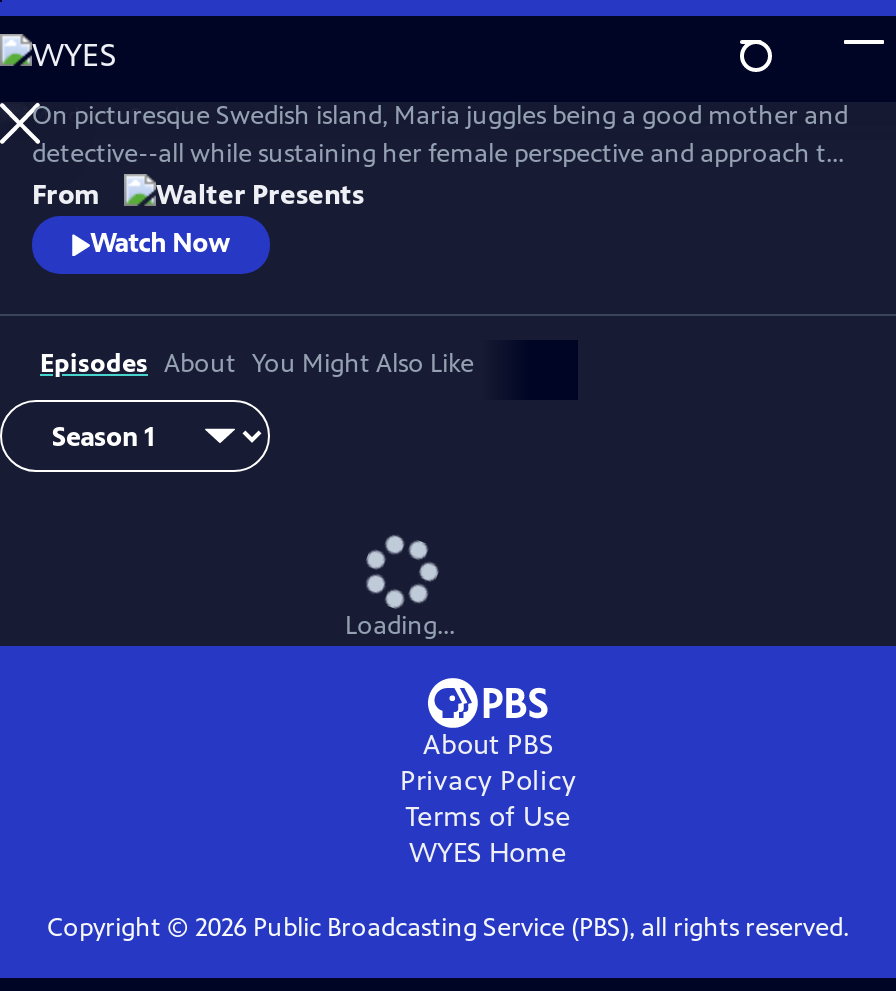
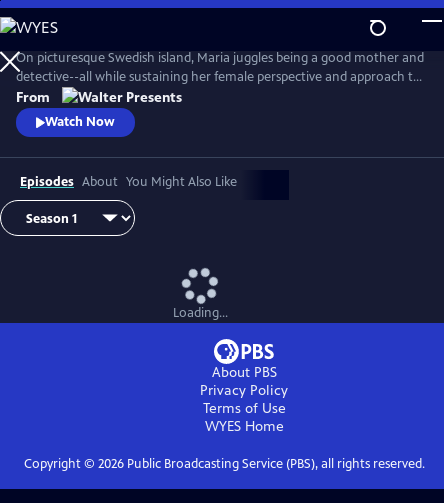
- [image]
+ [image]
